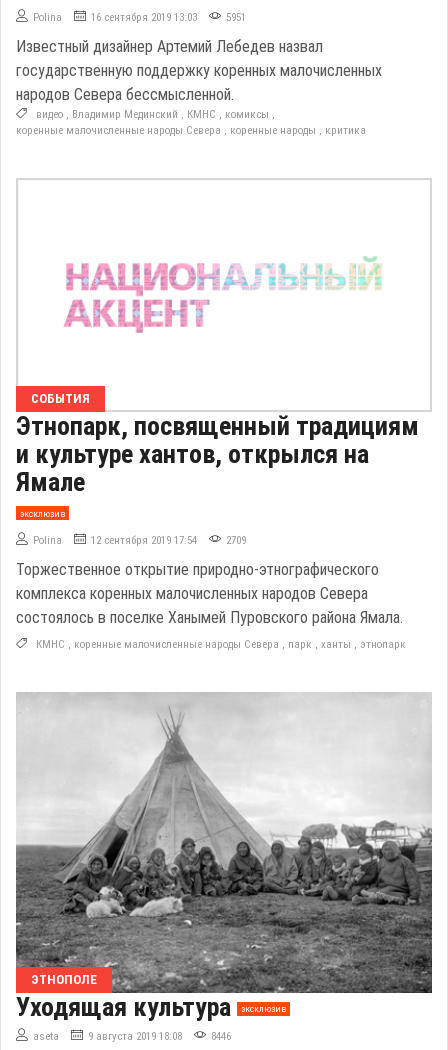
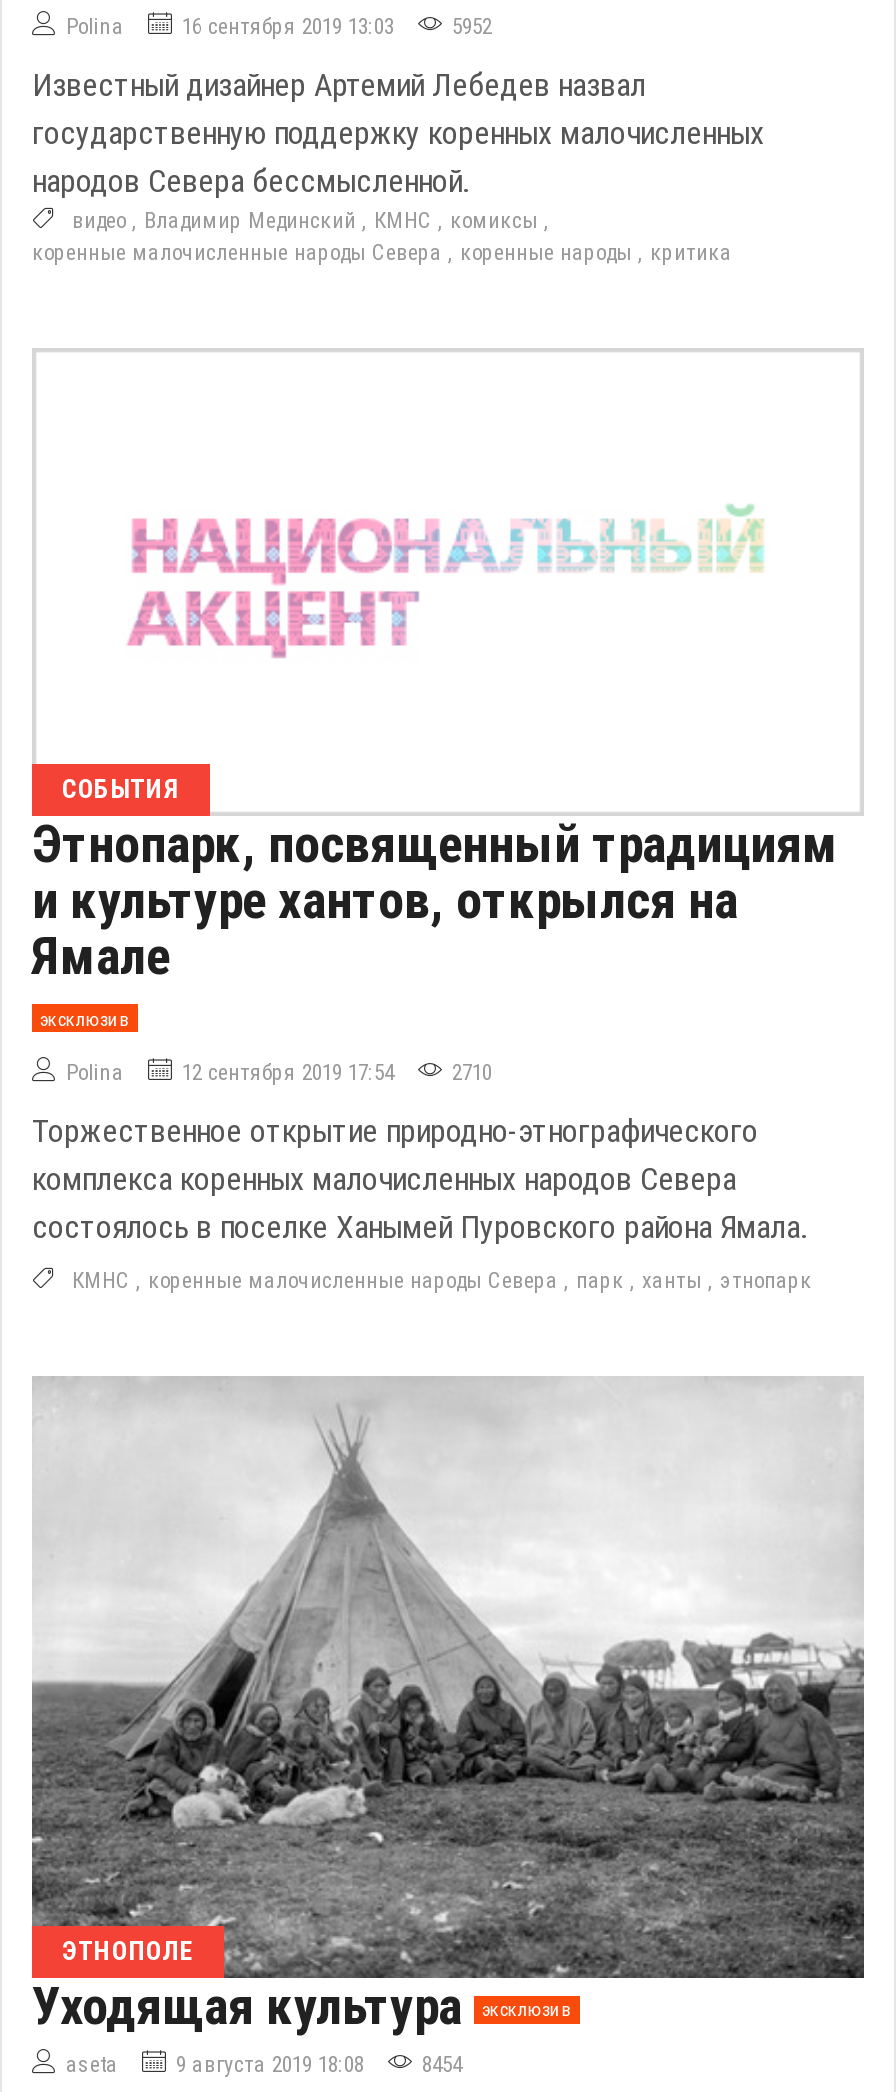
- 5951
+ 5952

- 2709
+ 2710

- 8446
+ 8454
